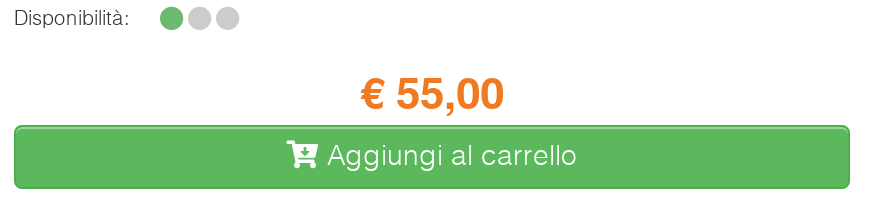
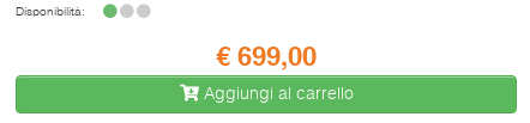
- € 55,00
+ € 699,00
